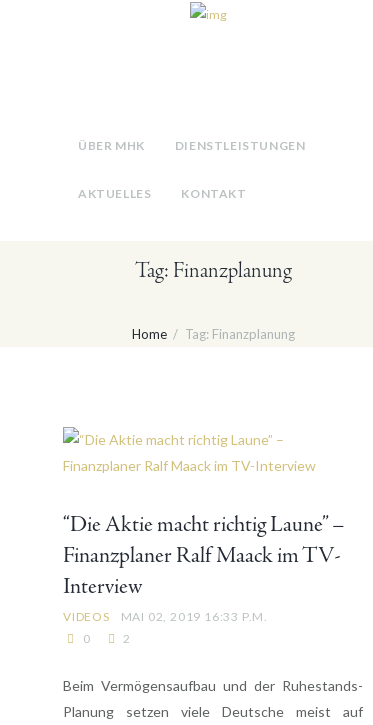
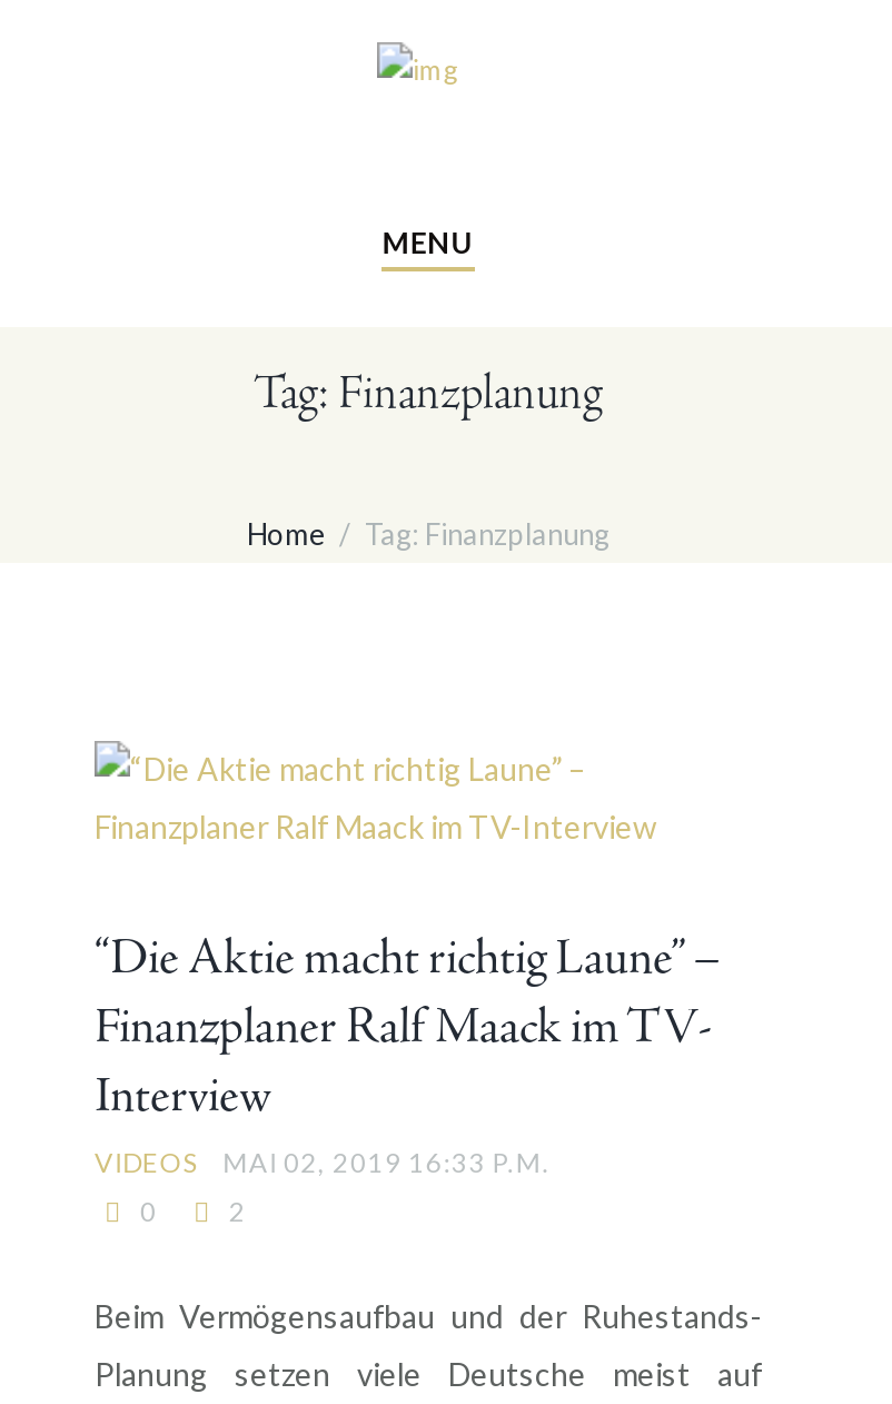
- ÜBER MHK
- DIENSTLEISTUNGEN
- AKTUELLES
- KONTAKT
+ MENU
